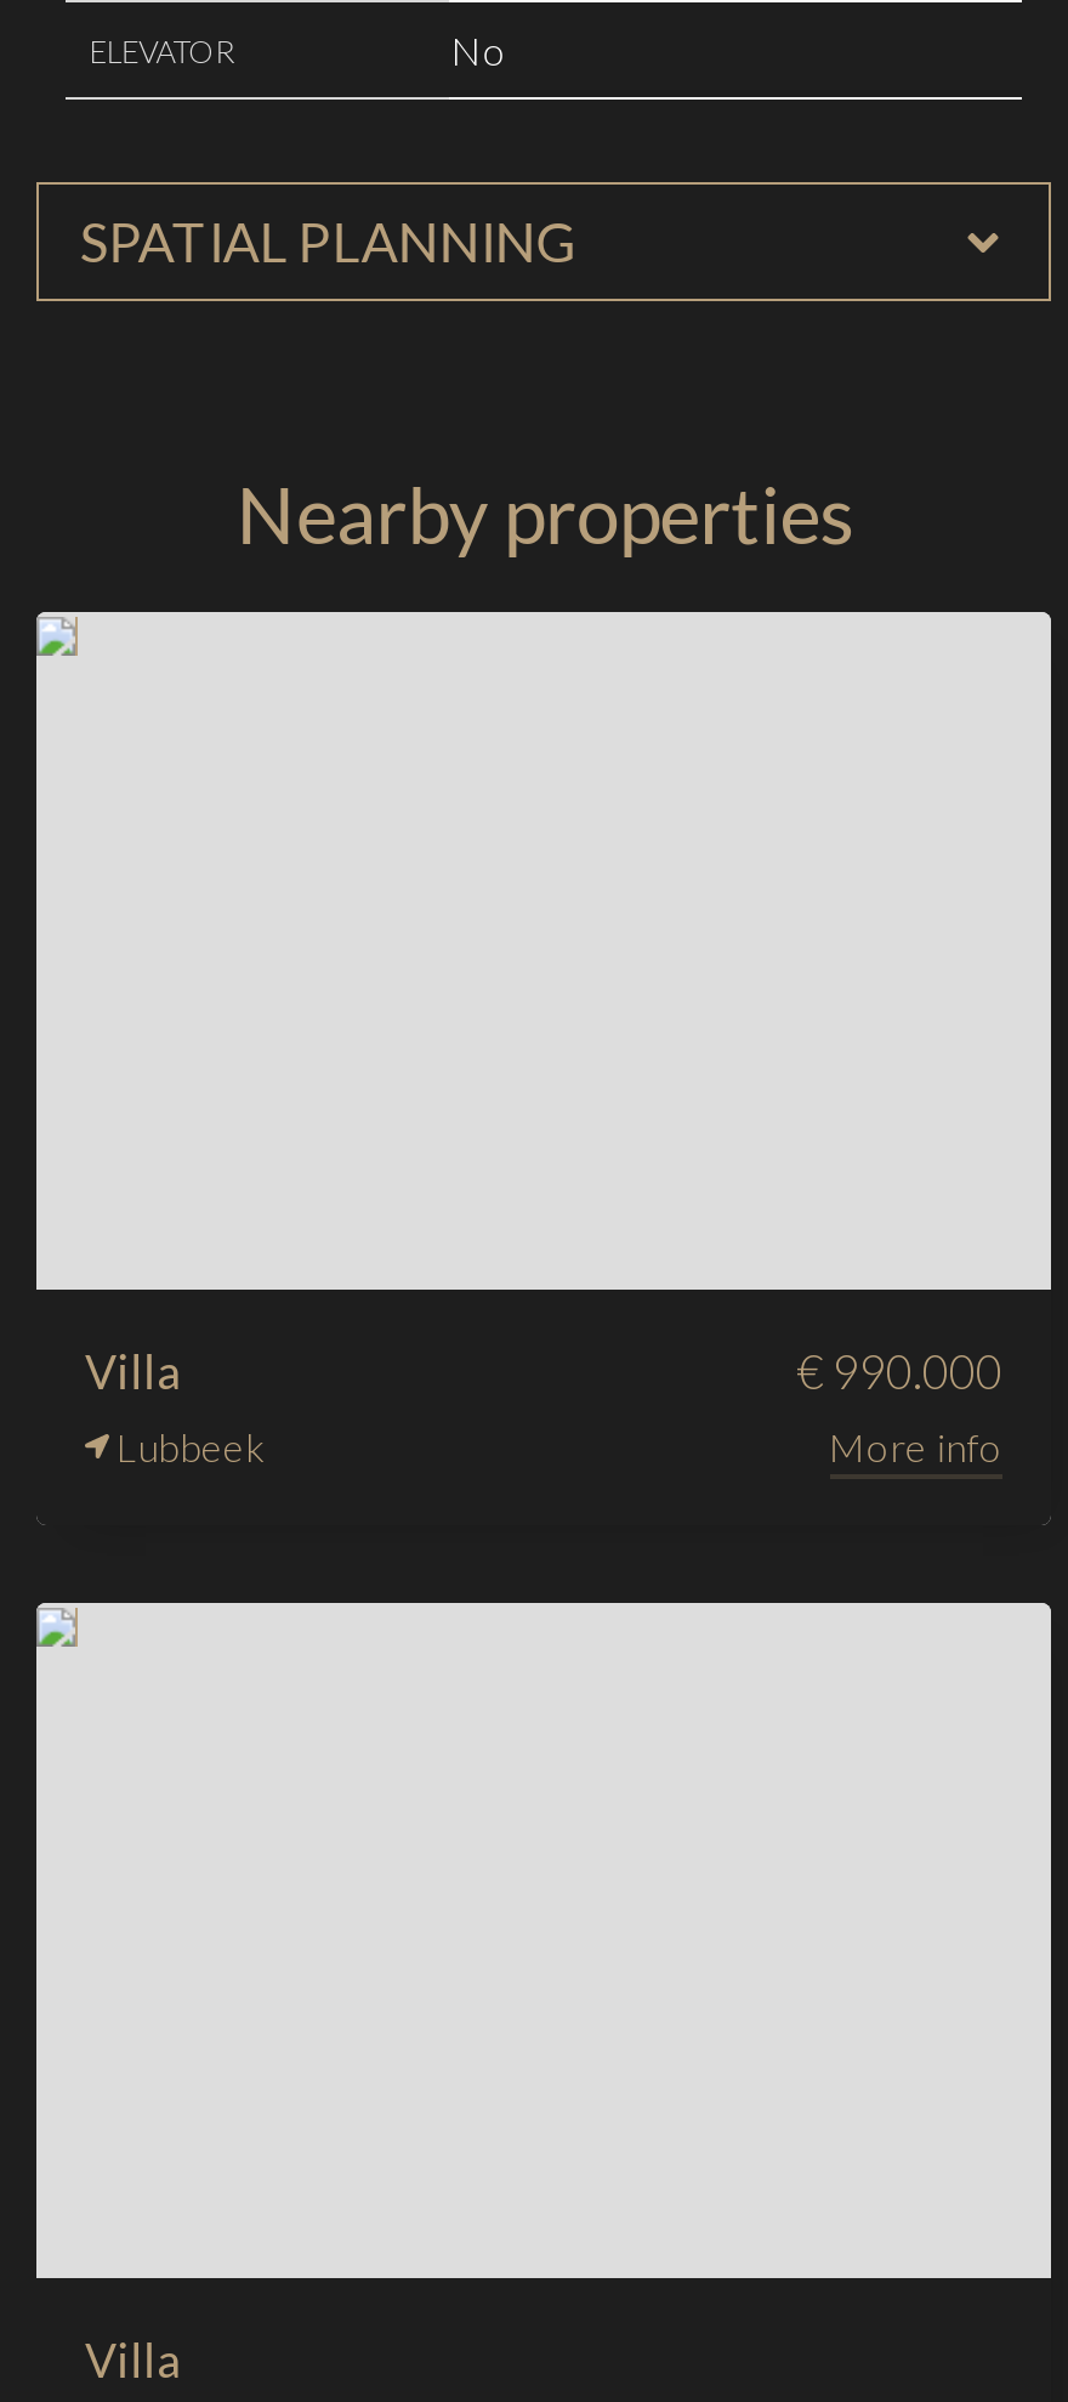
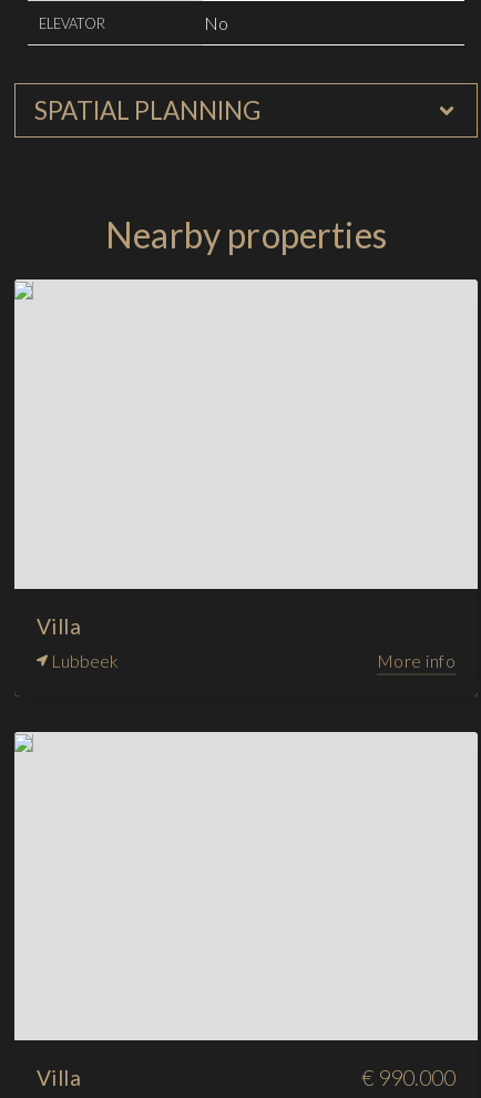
- € 990.000

+ € 990.000
